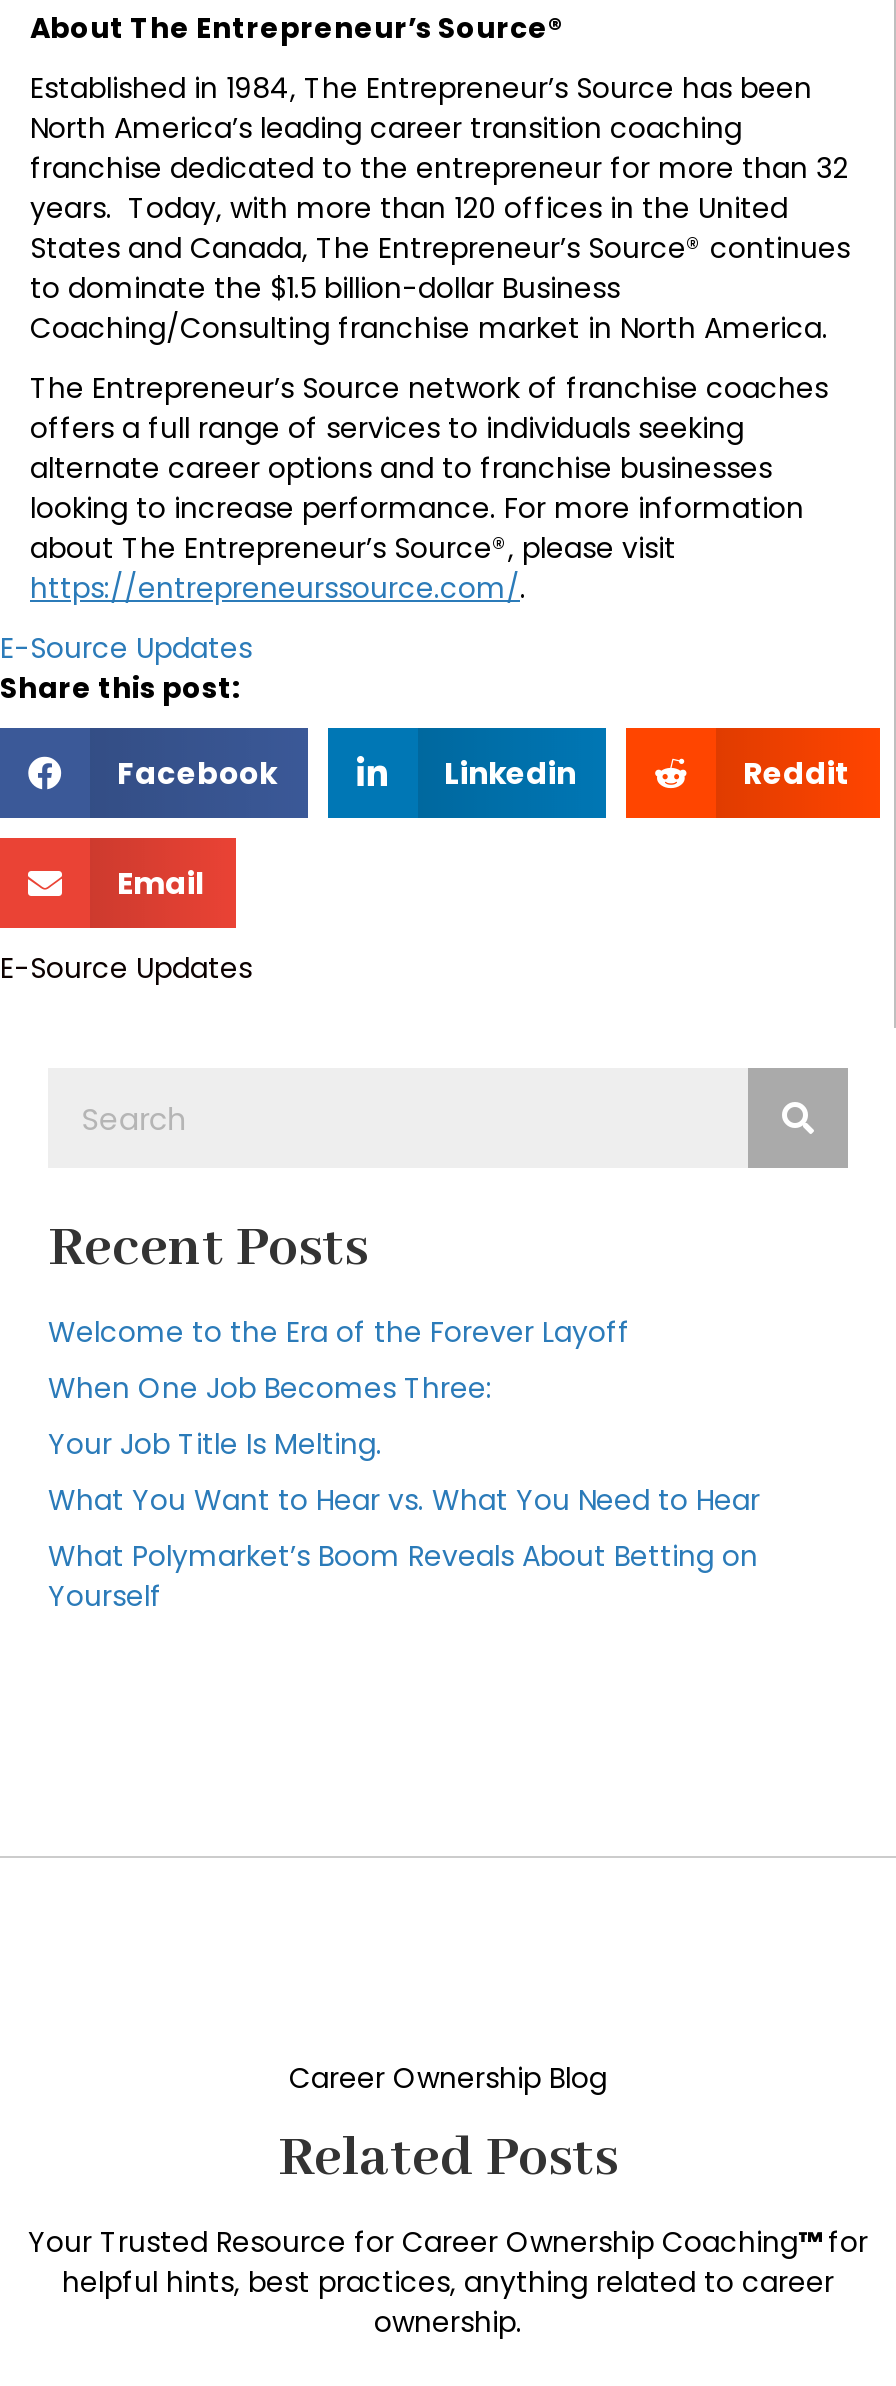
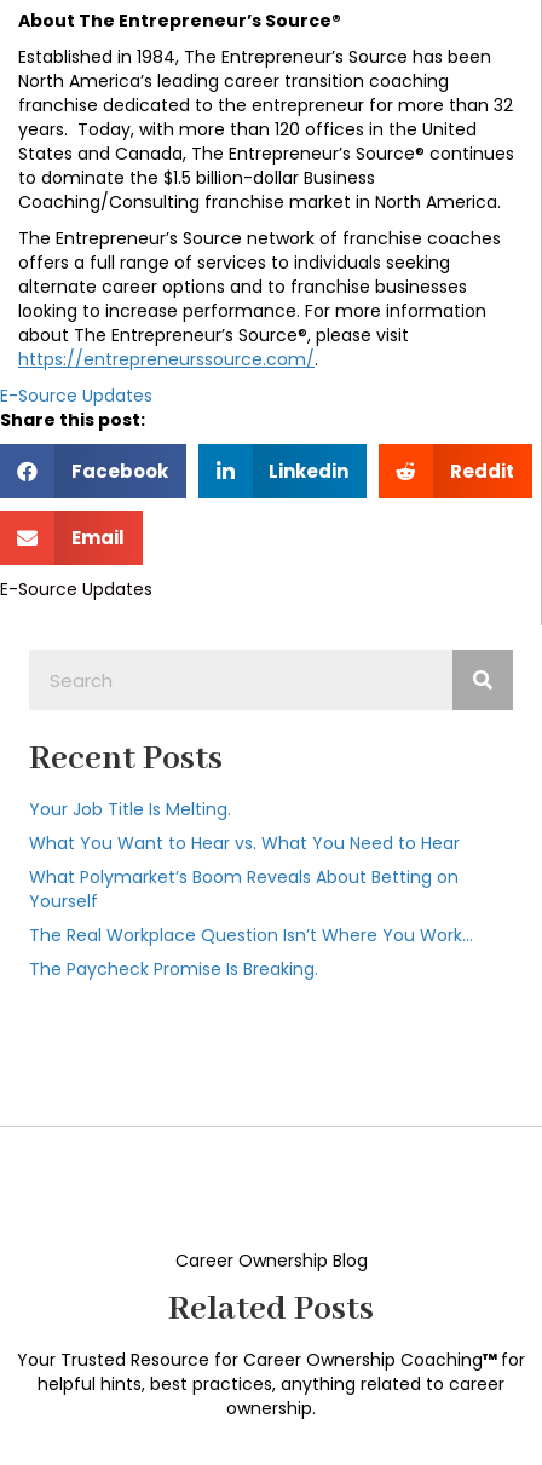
- Welcome to the Era of the Forever Layoff
- When One Job Becomes Three:

moved up: Your Job Title Is Melting. | What You Want to Hear vs. What You Need to Hear | What Polymarket’s Boom Reveals About Betting on | Yourself

+ The Real Workplace Question Isn’t Where You Work…
+ The Paycheck Promise Is Breaking.
